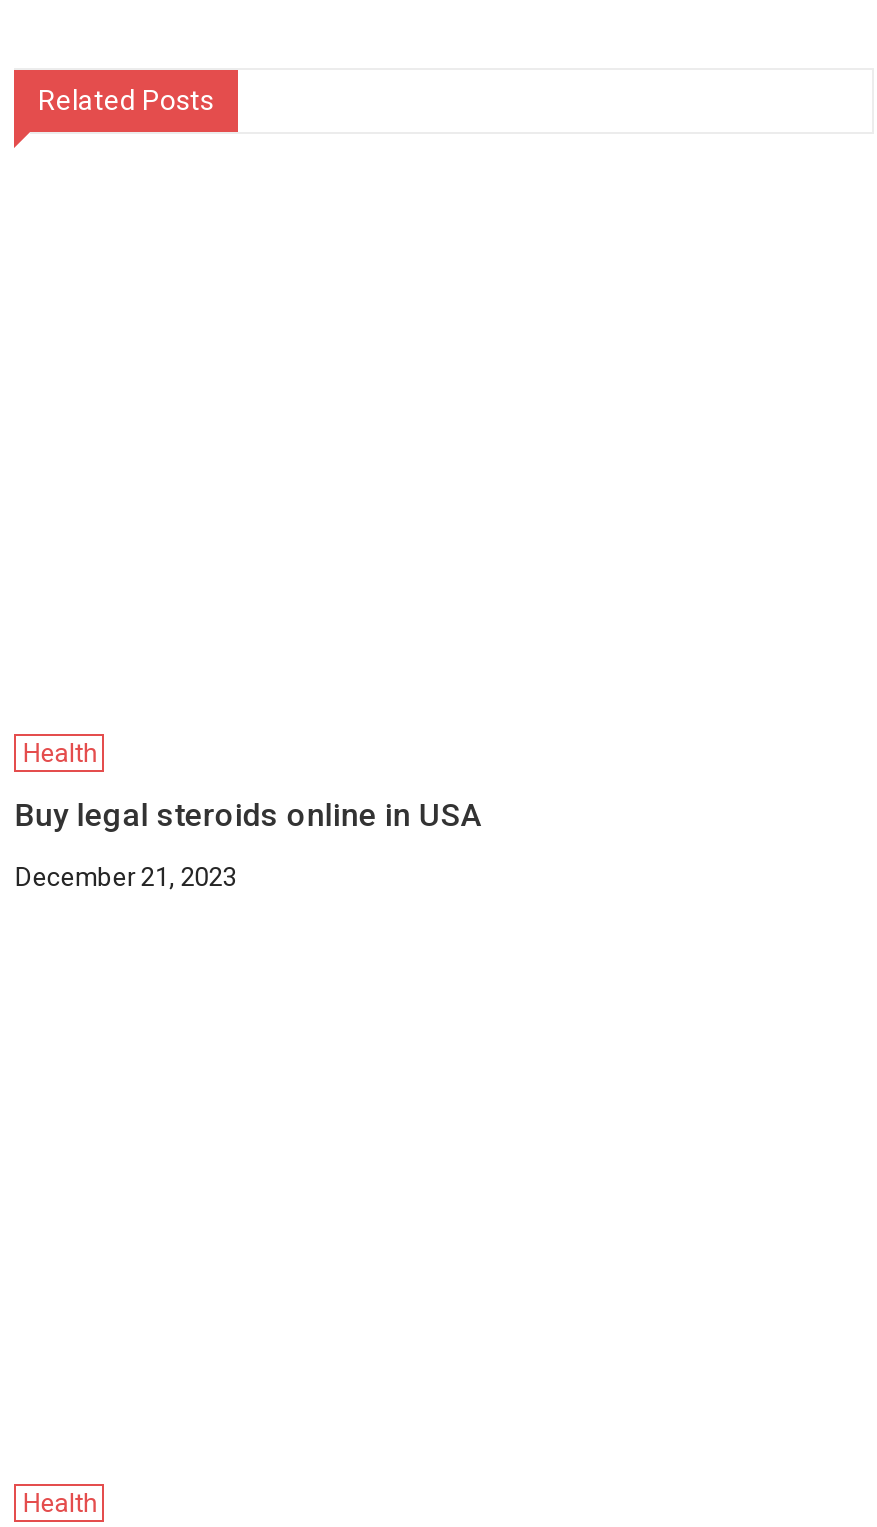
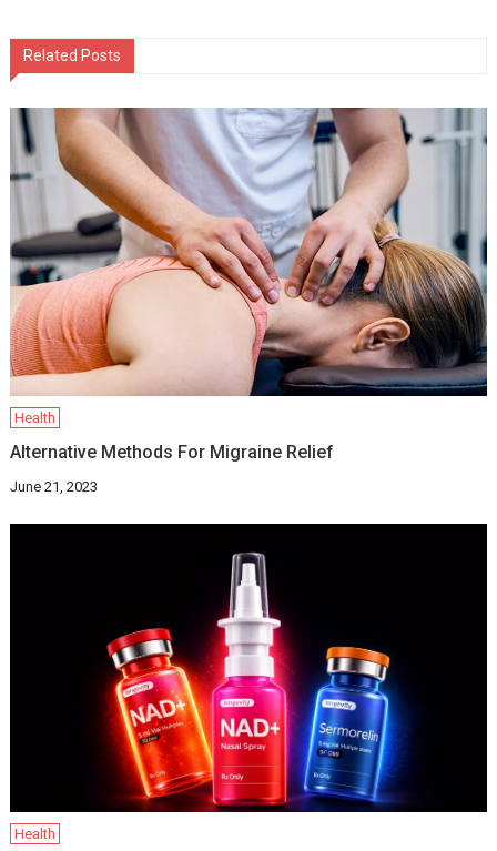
+ [image]

+ [image]

- Buy legal steroids online in USA
+ Alternative Methods For Migraine Relief

- December 21, 2023
+ June 21, 2023
